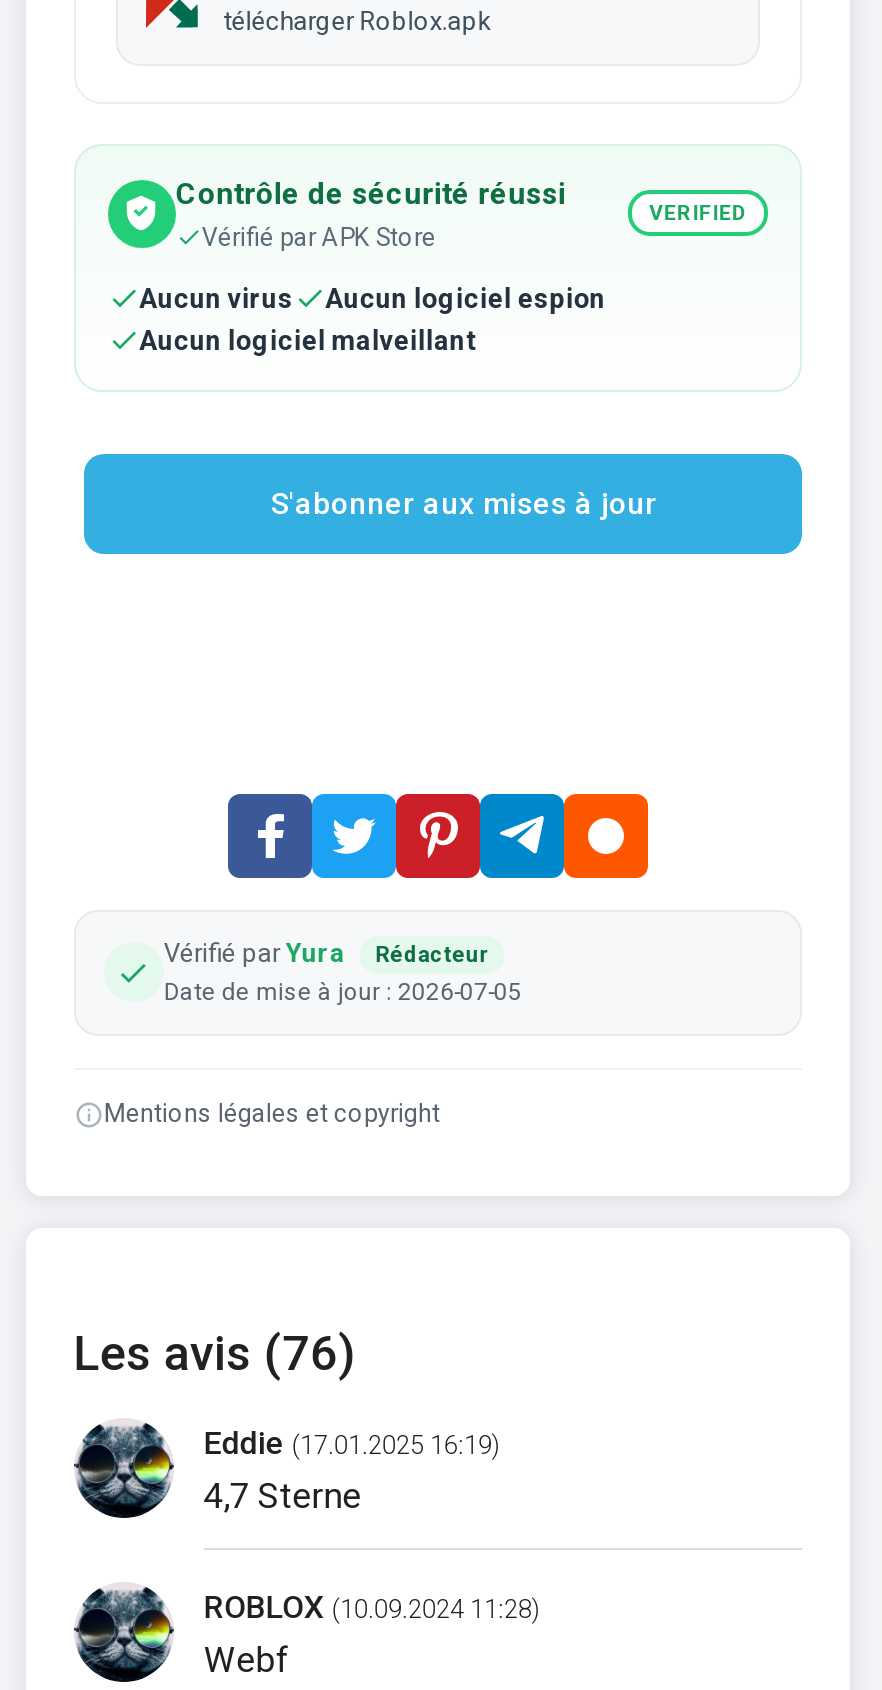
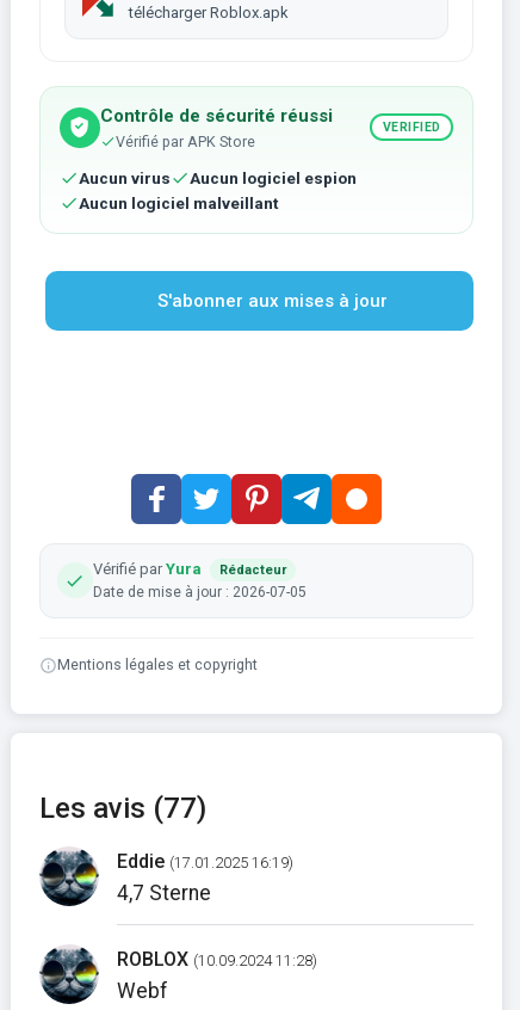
- Les avis (76)
+ Les avis (77)
